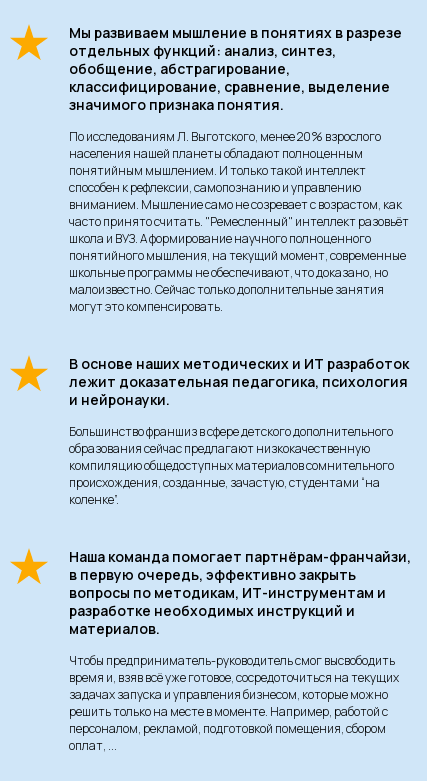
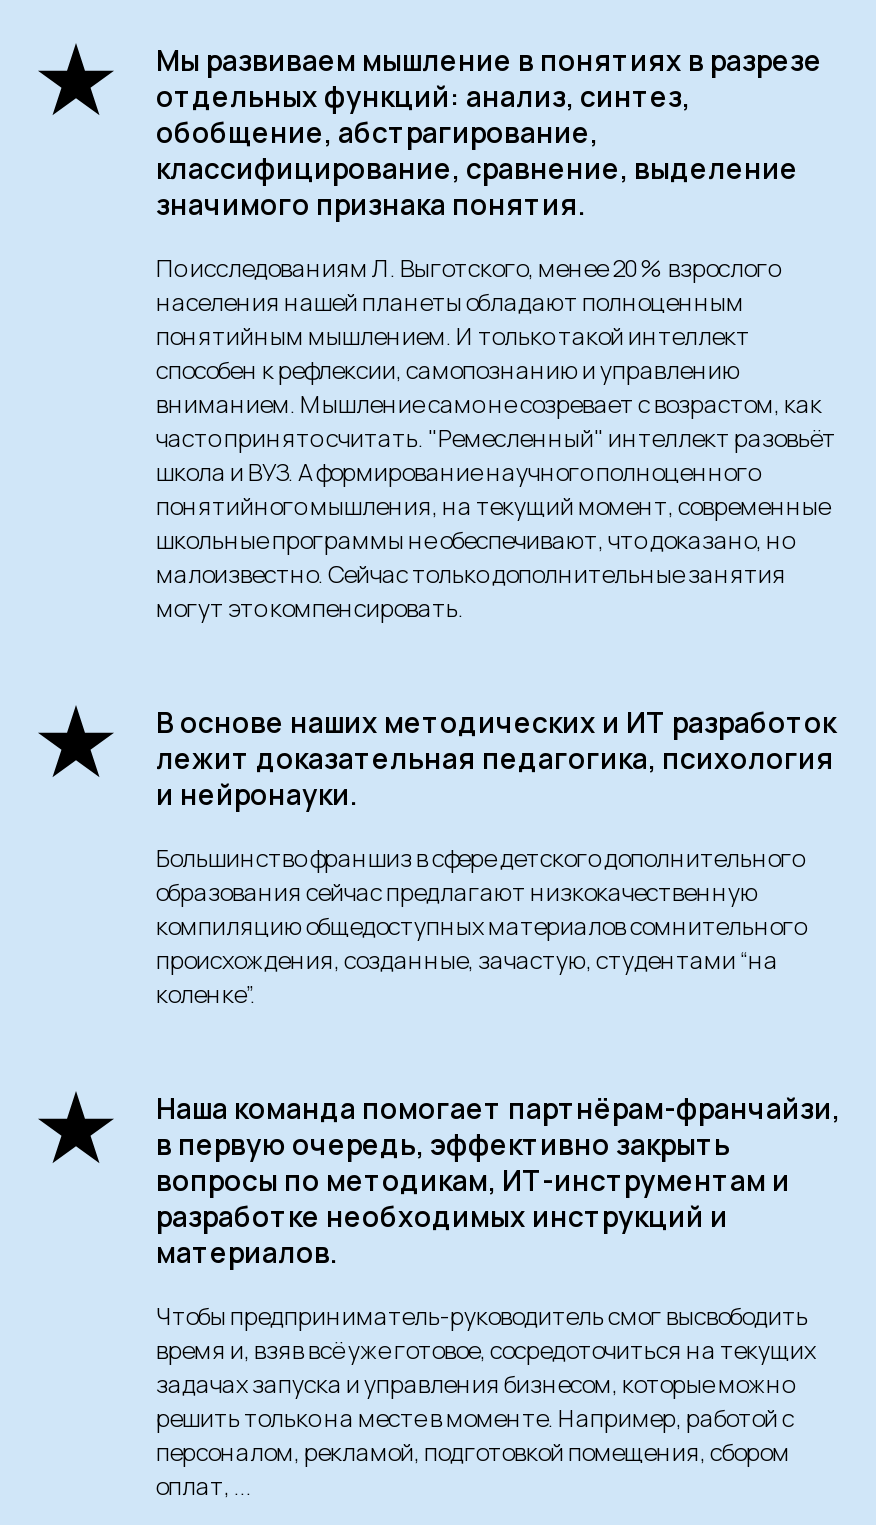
- [image]
+ [image]

- [image]
+ [image]

- [image]
+ [image]
